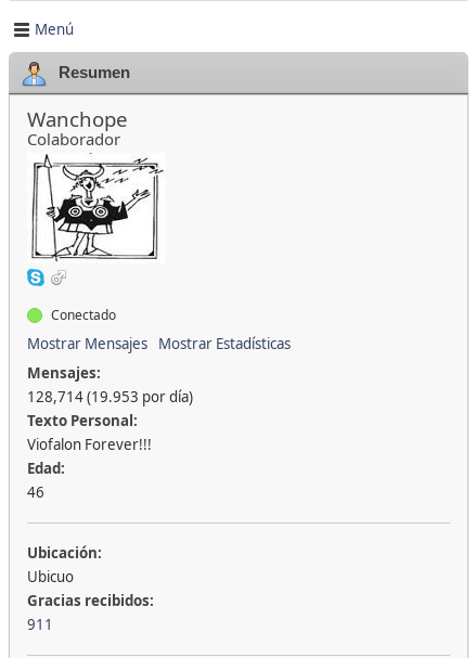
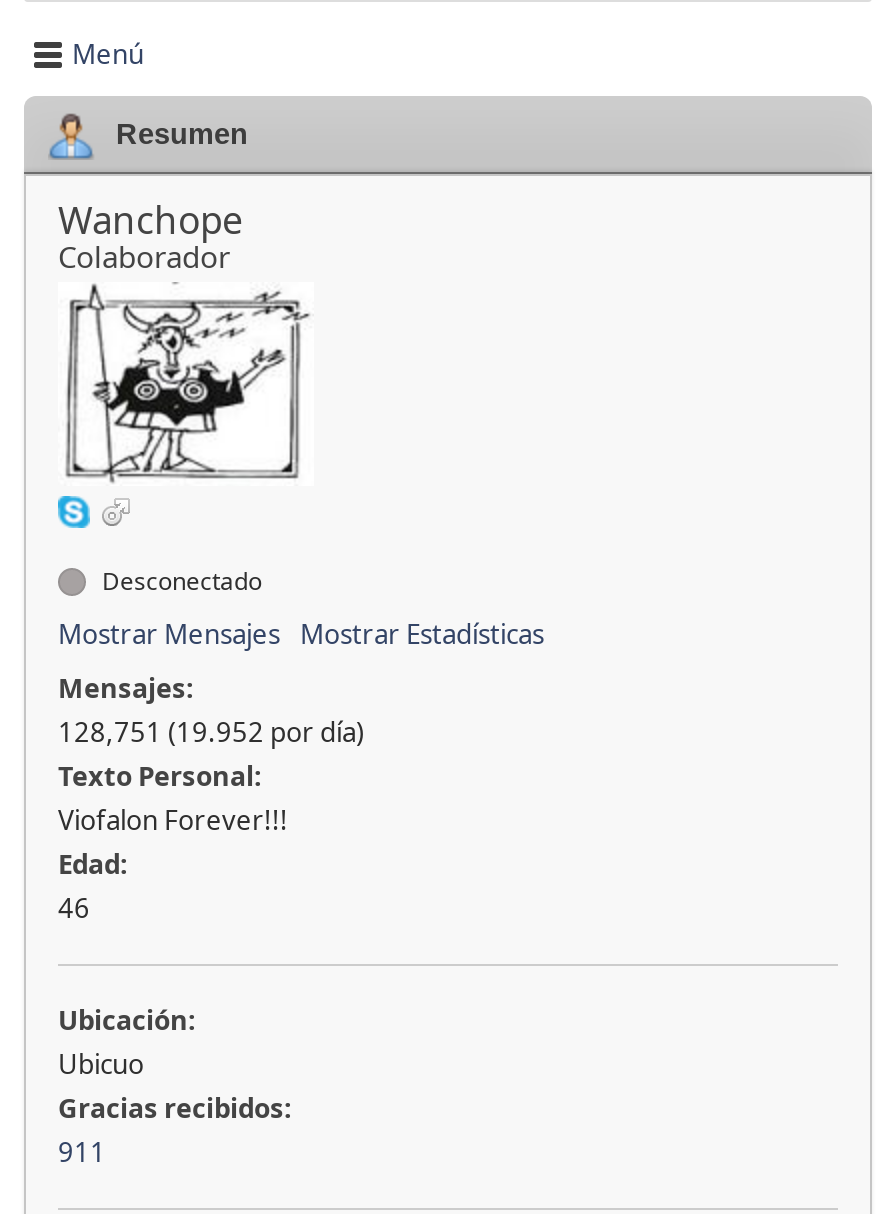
- Conectado
+ Desconectado

- 128,714 (19.953 por día)
+ 128,751 (19.952 por día)
